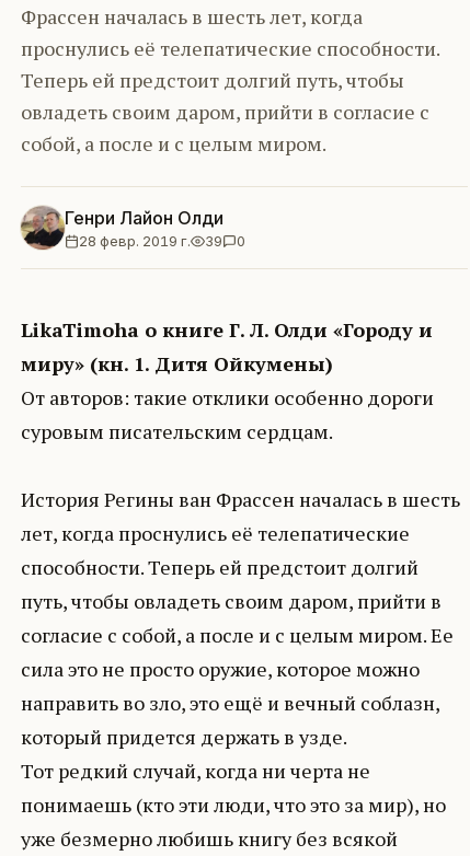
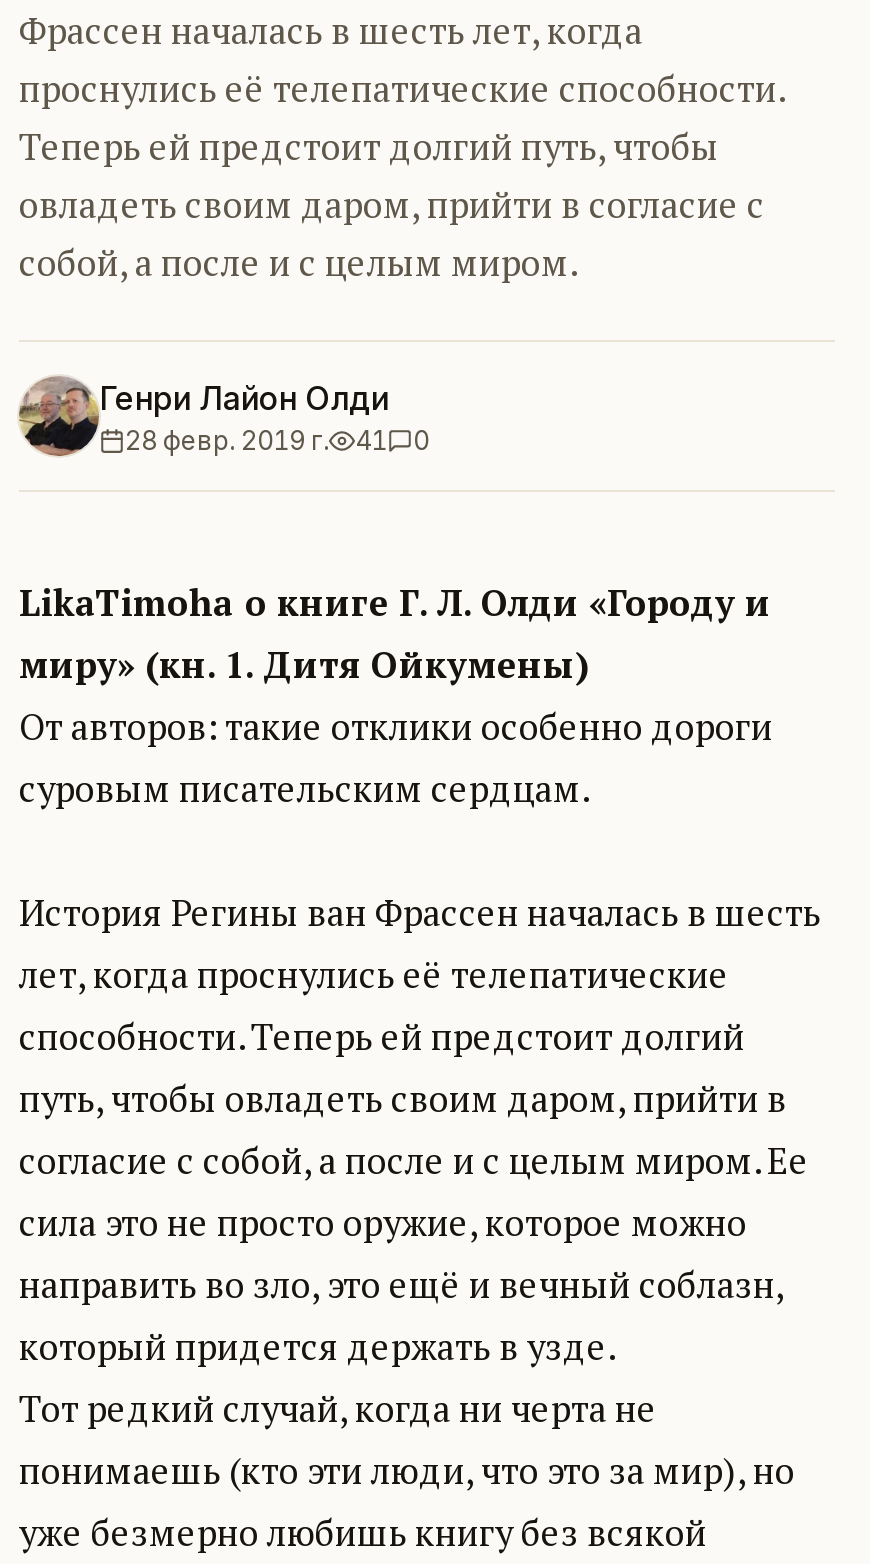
- 39
+ 41
